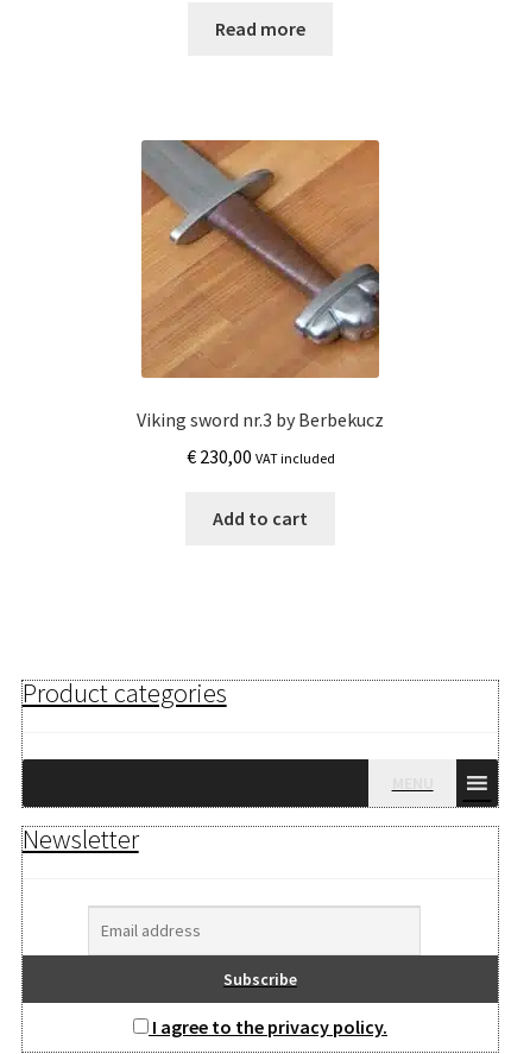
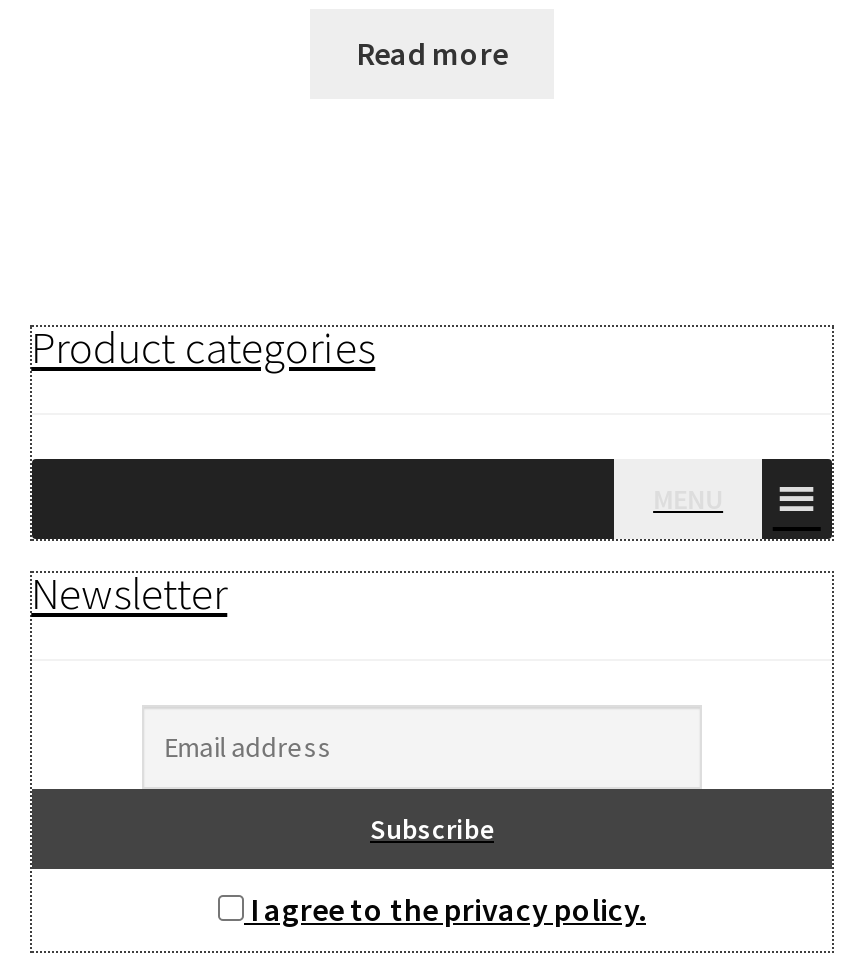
- [image]
- Viking sword nr.3 by Berbekucz
- €230,00 VAT included
- Add to cart
